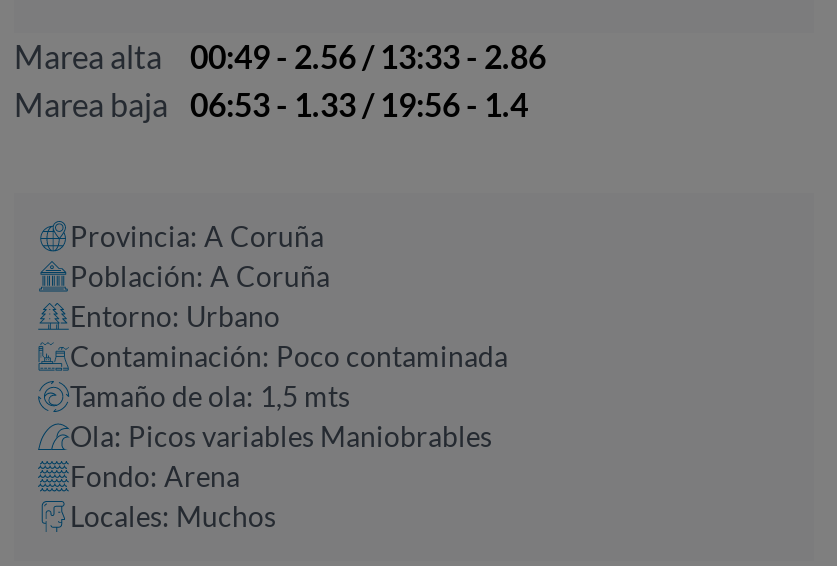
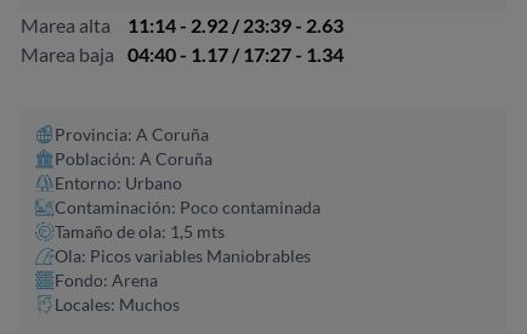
- Marea alta 00:49 - 2.56 / 13:33 - 2.86
+ Marea alta 11:14 - 2.92 / 23:39 - 2.63

- Marea baja 06:53 - 1.33 / 19:56 - 1.4
+ Marea baja 04:40 - 1.17 / 17:27 - 1.34
